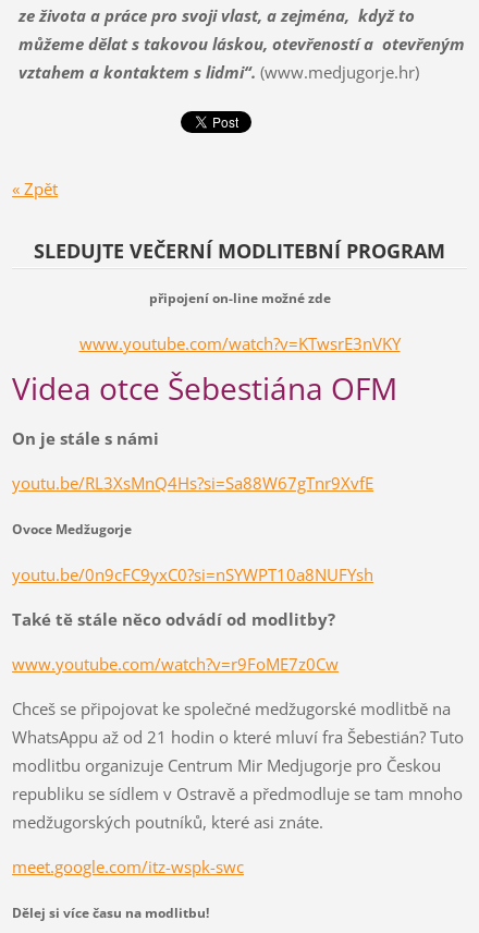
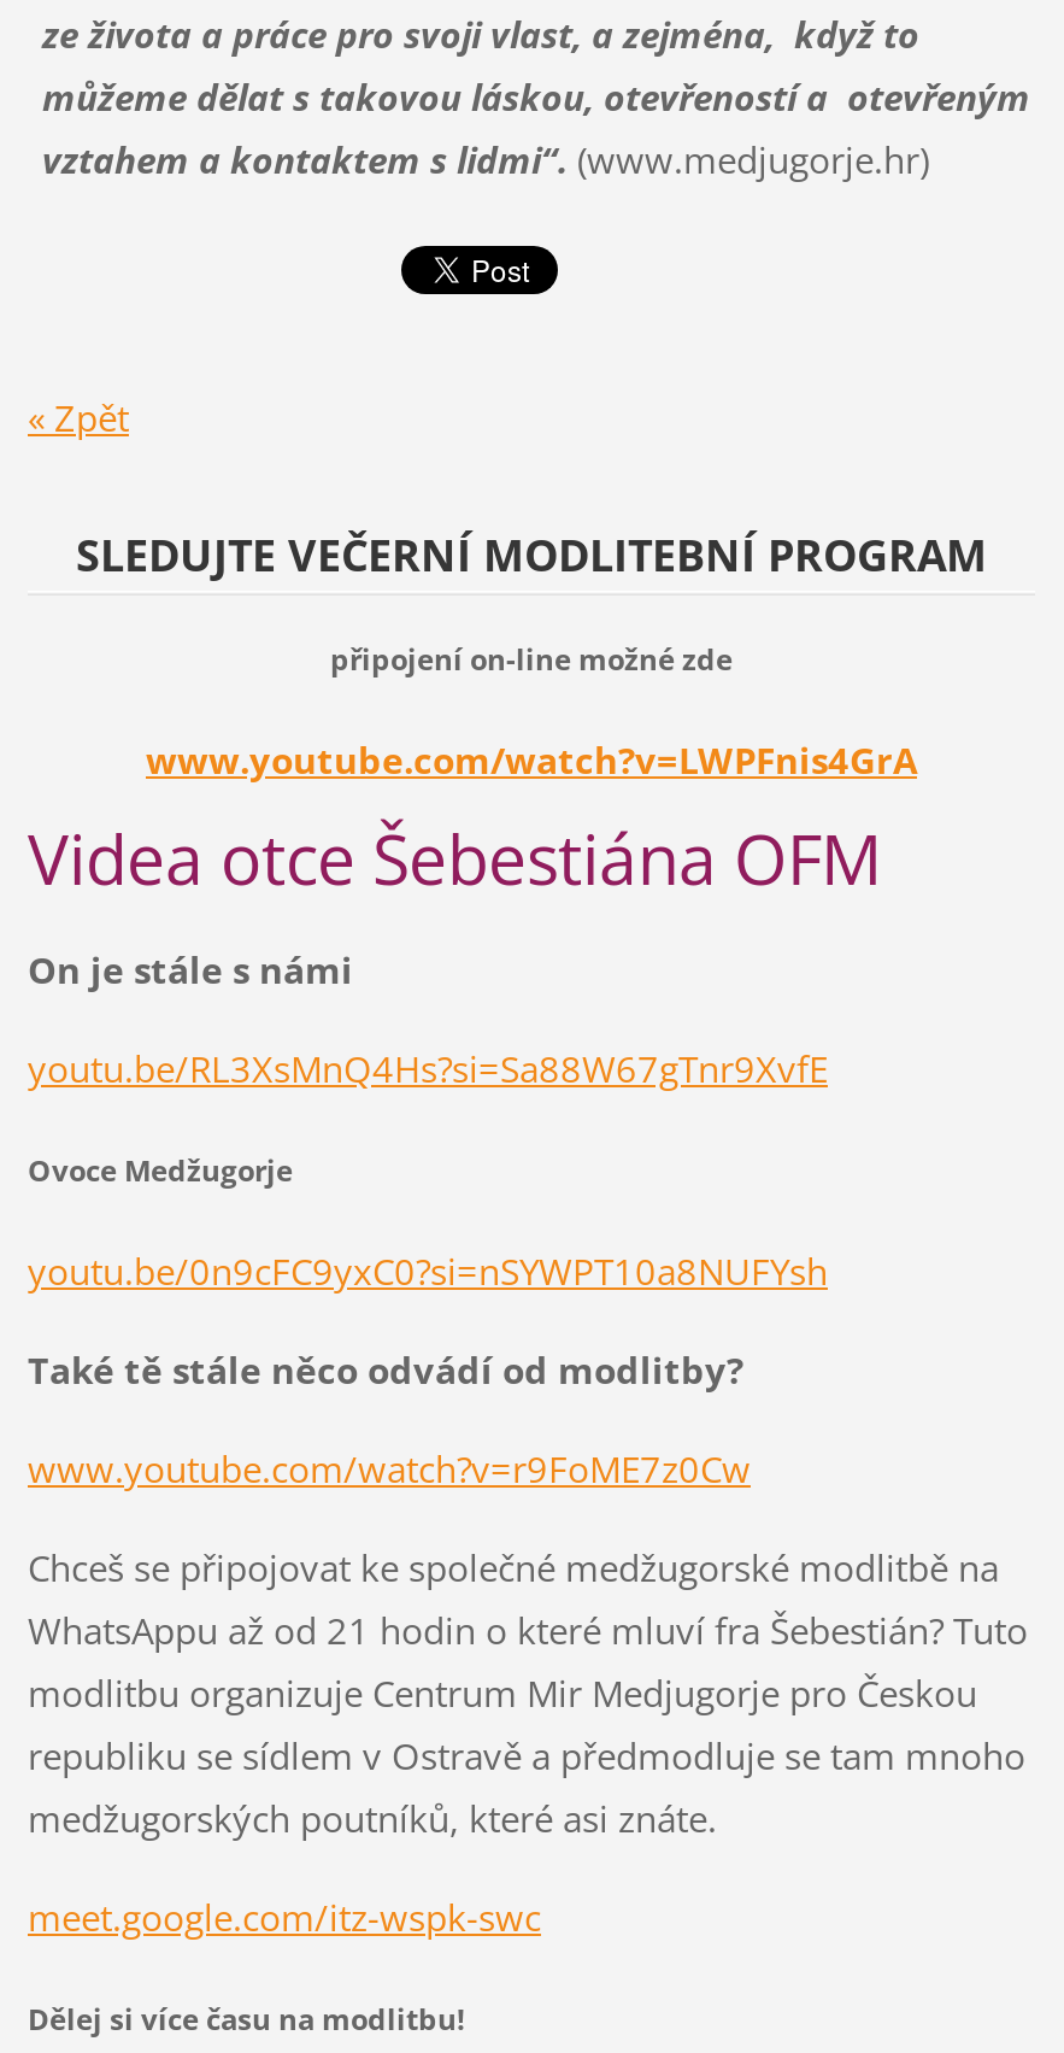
- www.youtube.com/watch?v=KTwsrE3nVKY
+ www.youtube.com/watch?v=LWPFnis4GrA
